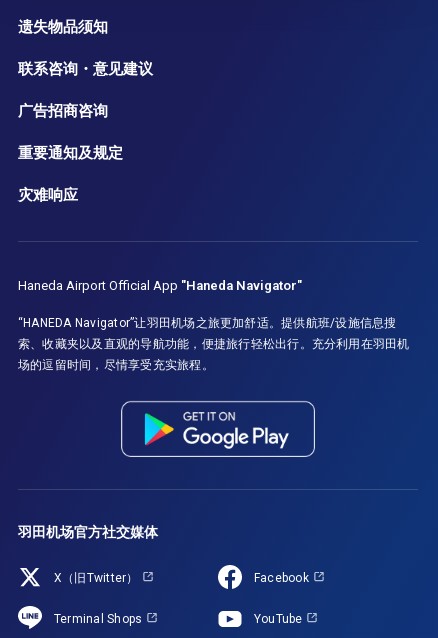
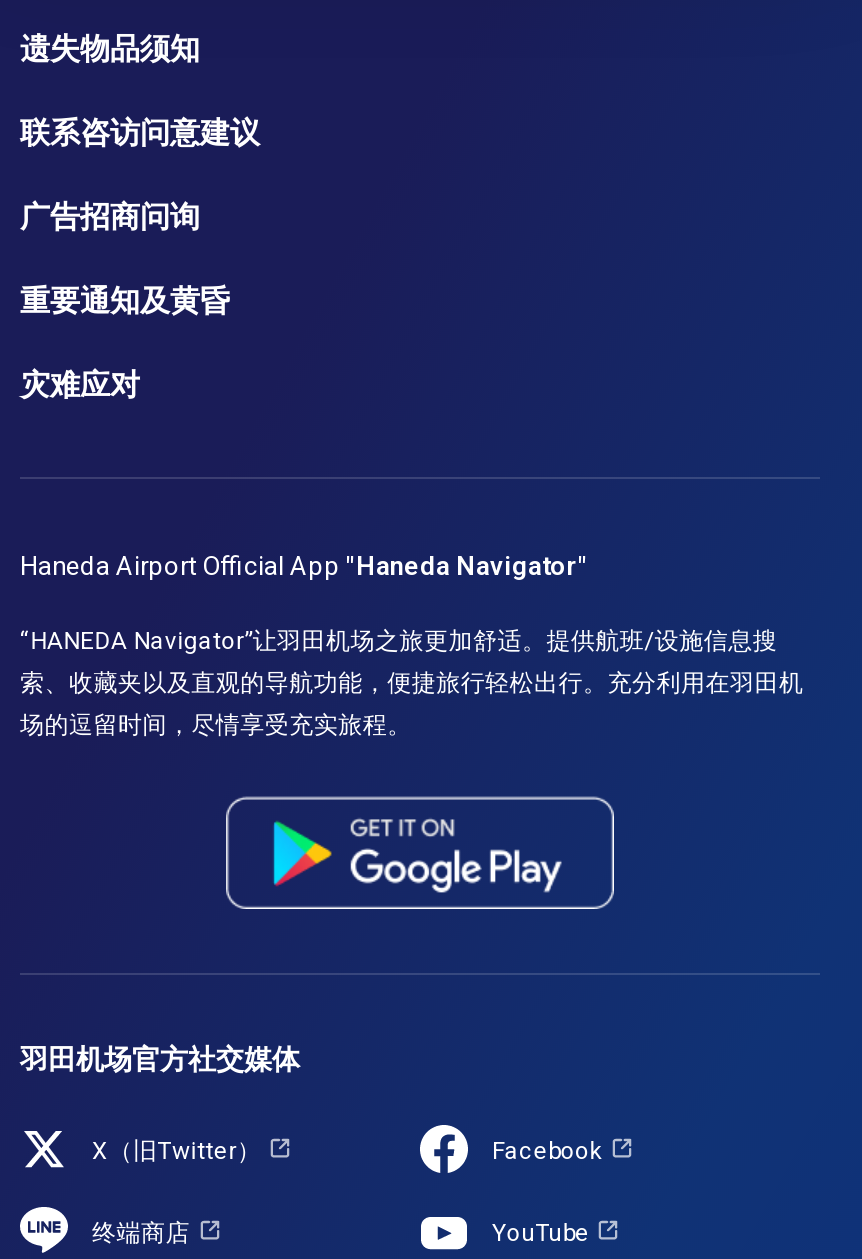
- 联系咨询・意见建议
+ 联系咨访问意建议

- 广告招商咨询
+ 广告招商问询

- 重要通知及规定
+ 重要通知及黄昏

- 灾难响应
+ 灾难应对

- Terminal Shops
+ 终端商店
